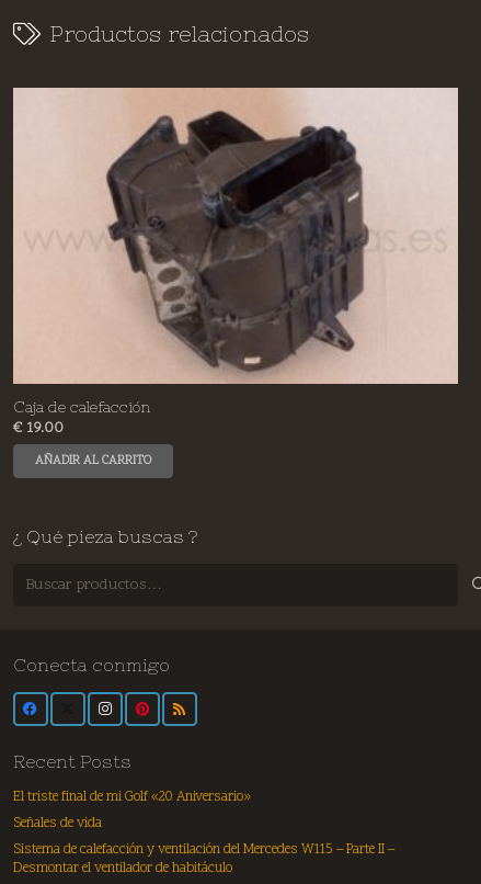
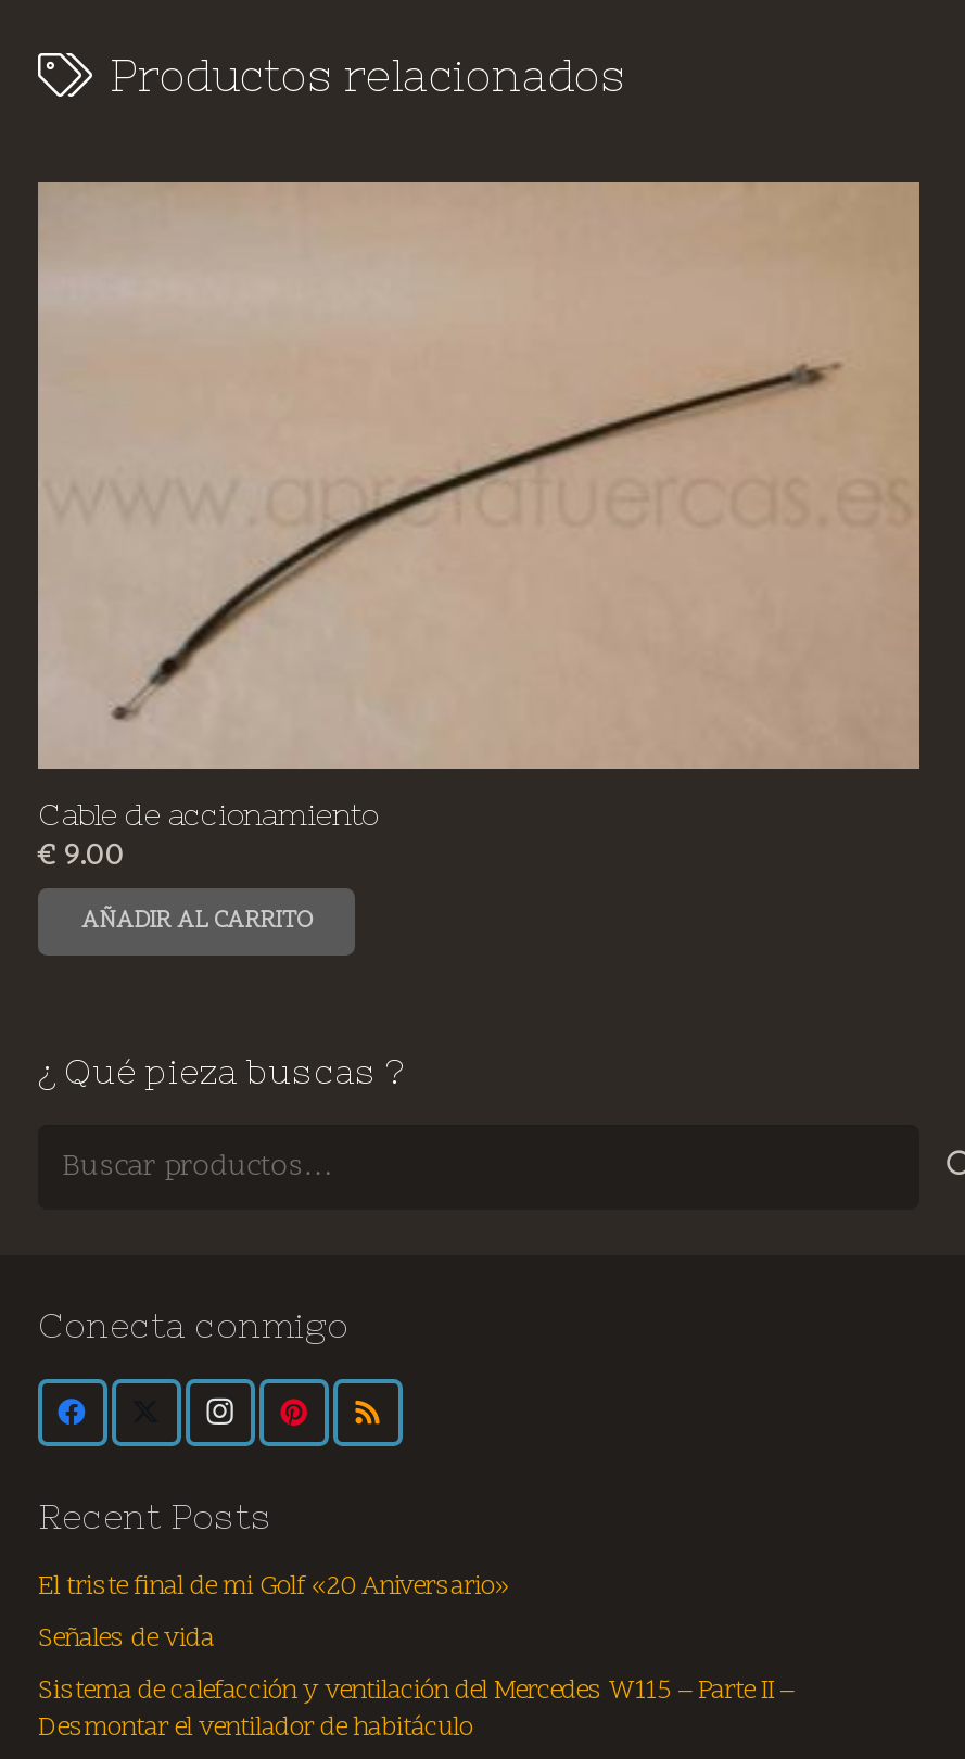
- [image]
- Caja de calefacción
+ [image]
+ Cable de accionamiento

- €19.00
+ €9.00
